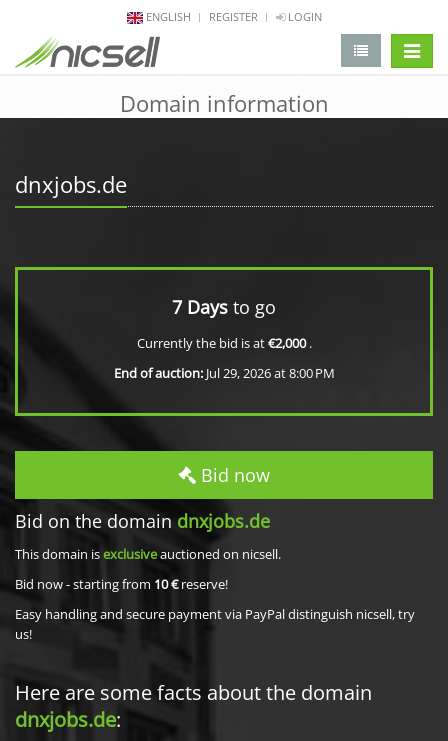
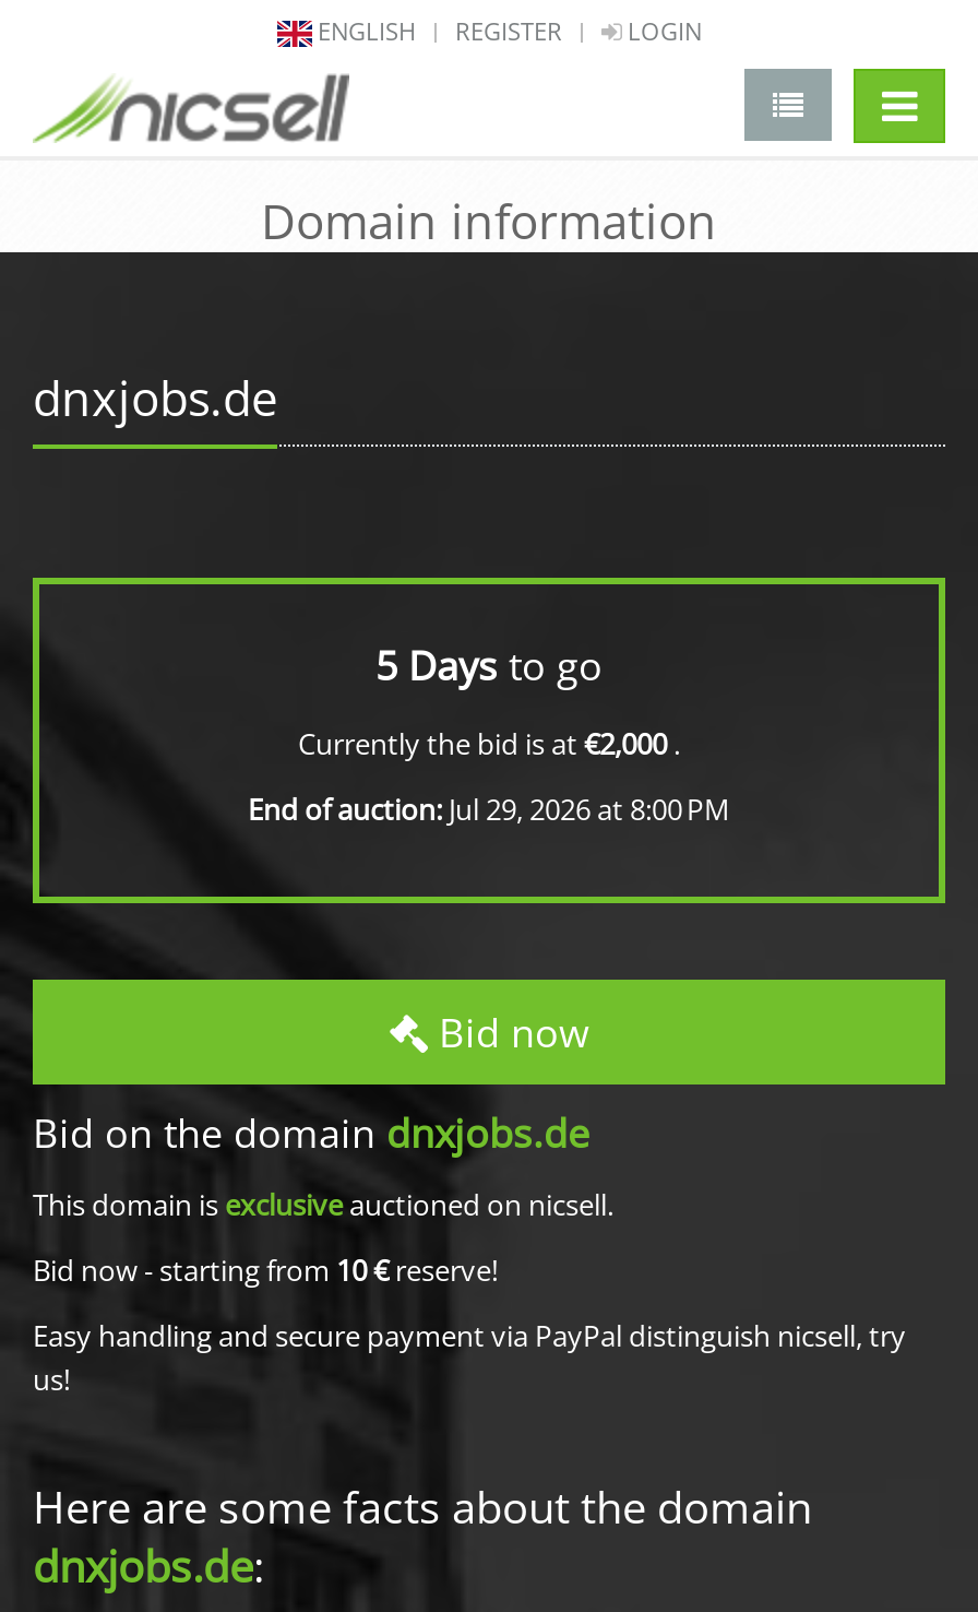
- 7 Days to go
+ 5 Days to go
